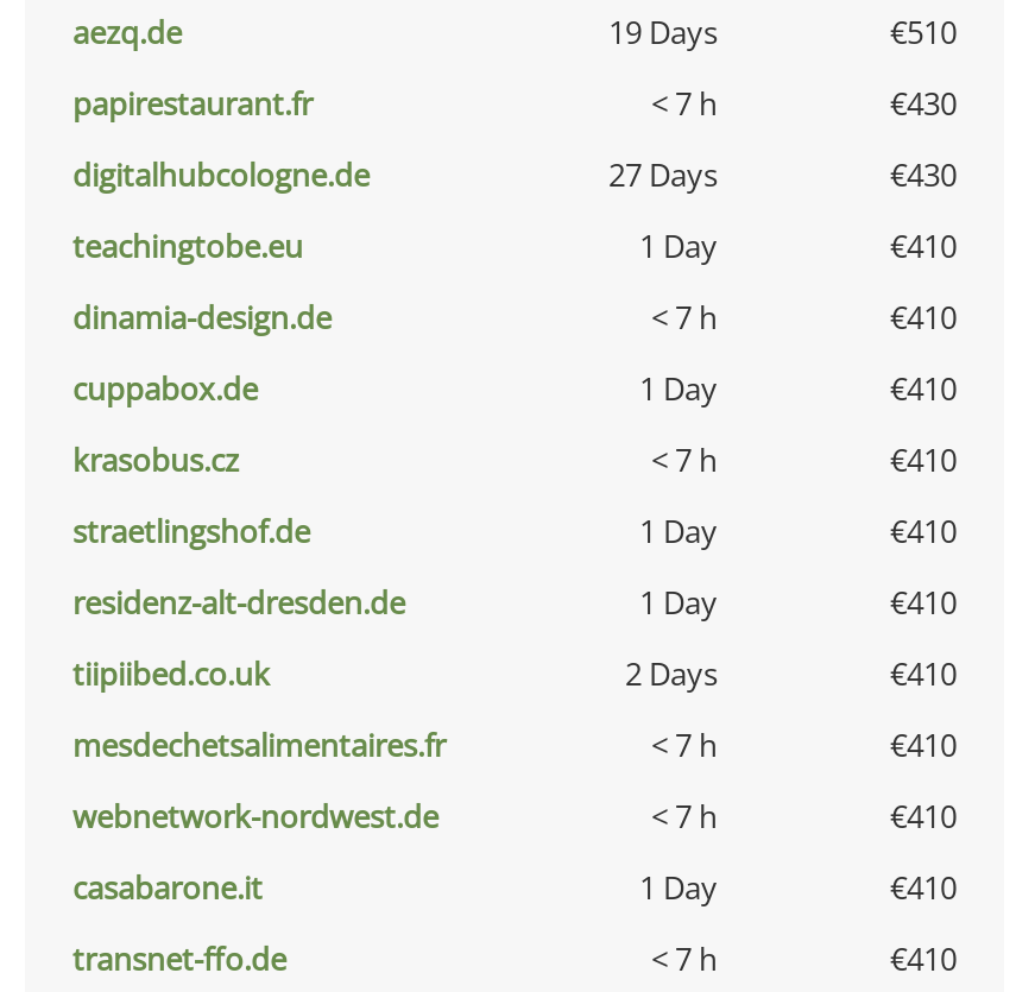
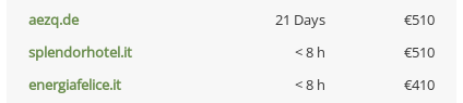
- 19 Days
+ 21 Days

- papirestaurant.fr
- < 7 h
- €430
- digitalhubcologne.de
- 27 Days
- €430
- teachingtobe.eu
- 1 Day
- €410
- dinamia-design.de
- < 7 h
- €410
- cuppabox.de
- 1 Day
- €410
- krasobus.cz
- < 7 h
- €410
- straetlingshof.de
- 1 Day
- €410
- residenz-alt-dresden.de
- 1 Day
- €410
- tiipiibed.co.uk
- 2 Days
- €410
- mesdechetsalimentaires.fr
- < 7 h
- €410
- webnetwork-nordwest.de
- < 7 h
- €410
- casabarone.it
- 1 Day
- €410
- transnet-ffo.de
- < 7 h
+ splendorhotel.it
+ < 8 h
+ €510
+ energiafelice.it
+ < 8 h
